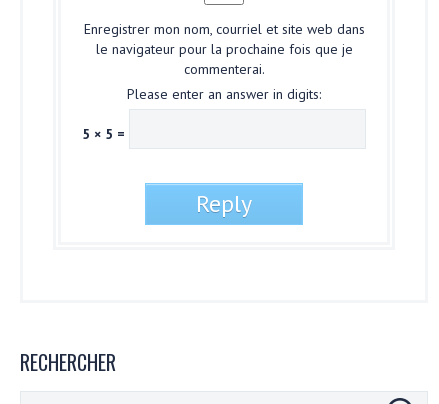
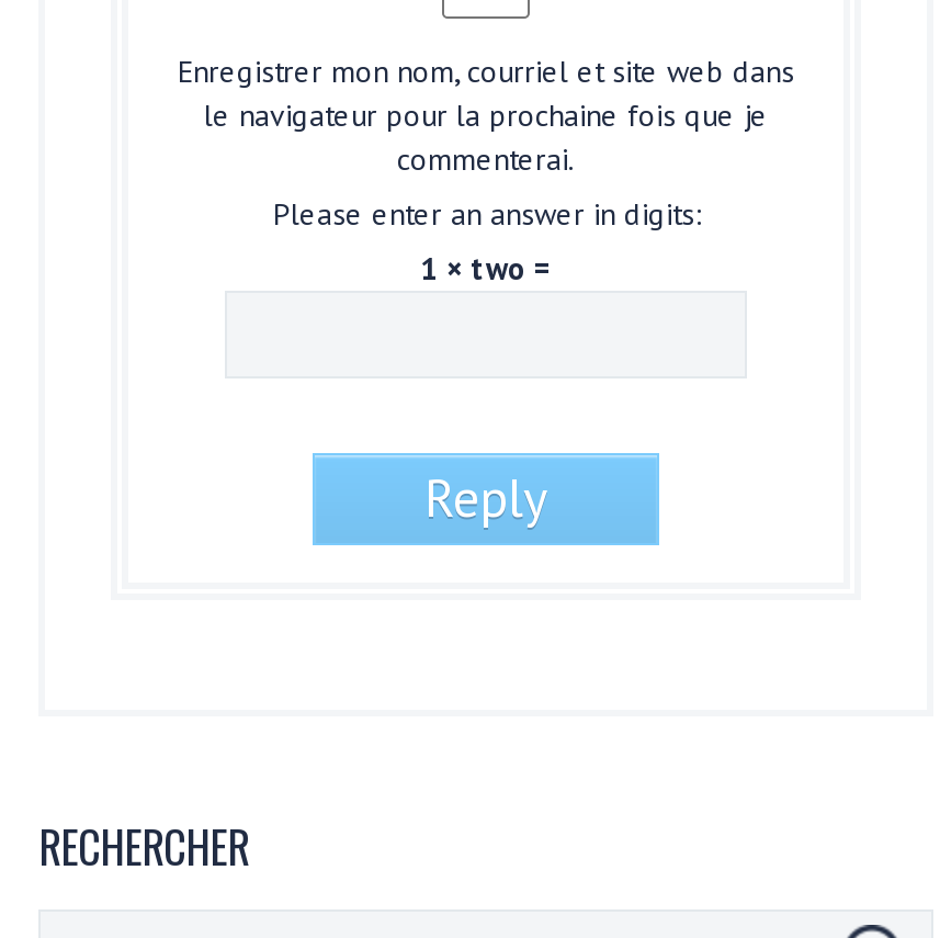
- 5 × 5 =
+ 1 × two =
